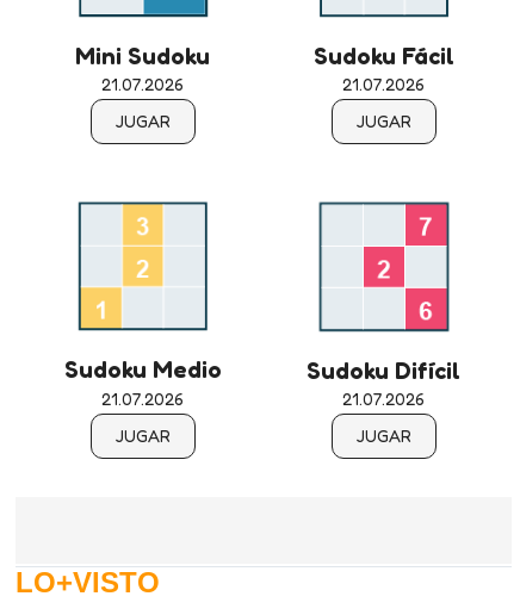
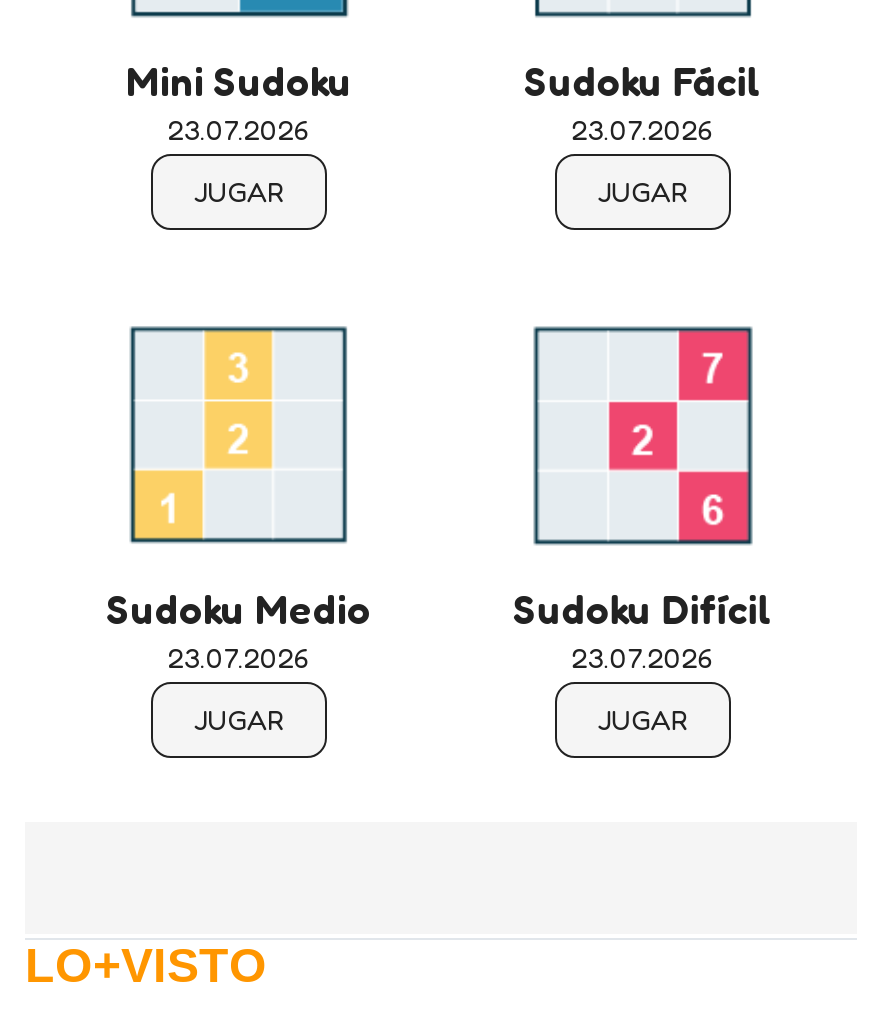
- 21.07.2026
+ 23.07.2026

- 21.07.2026
+ 23.07.2026

- 21.07.2026
+ 23.07.2026

- 21.07.2026
+ 23.07.2026
